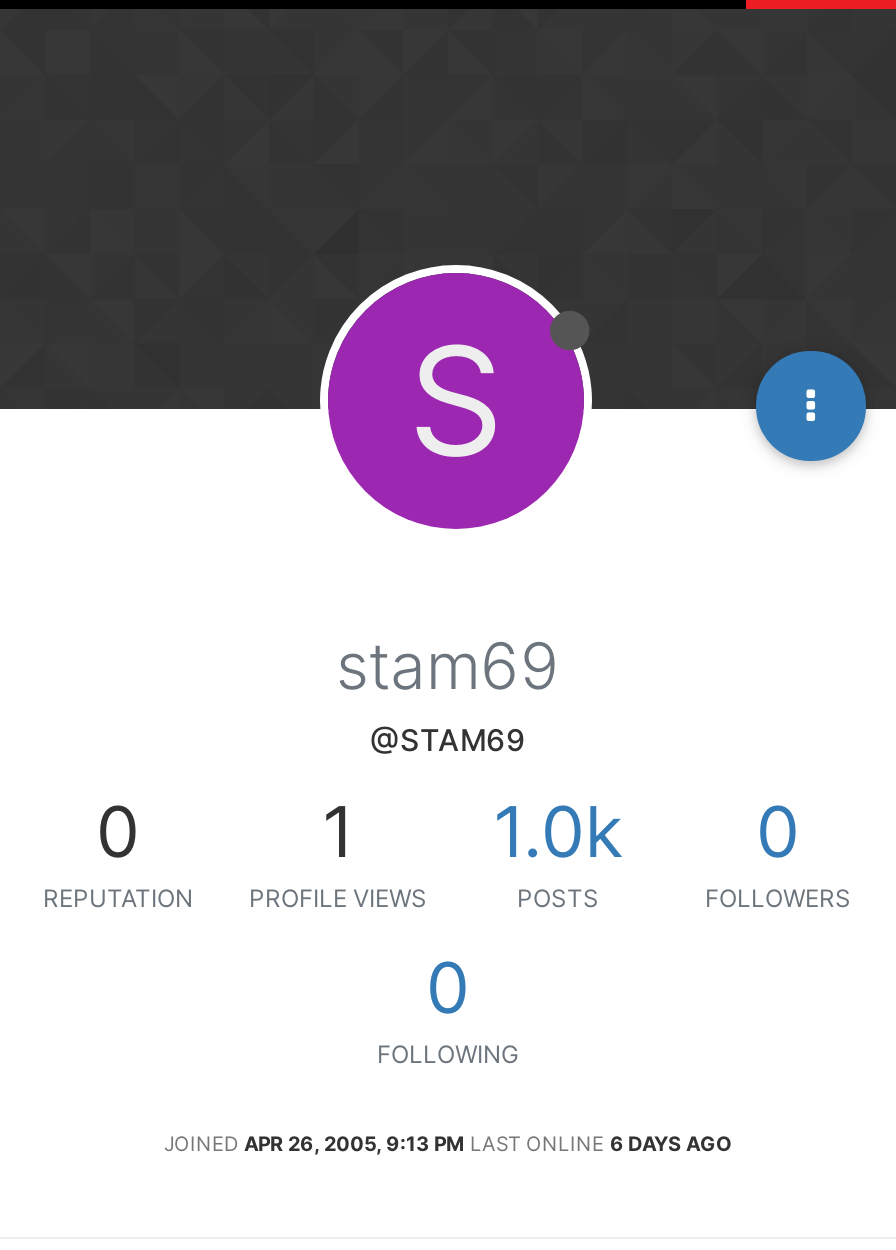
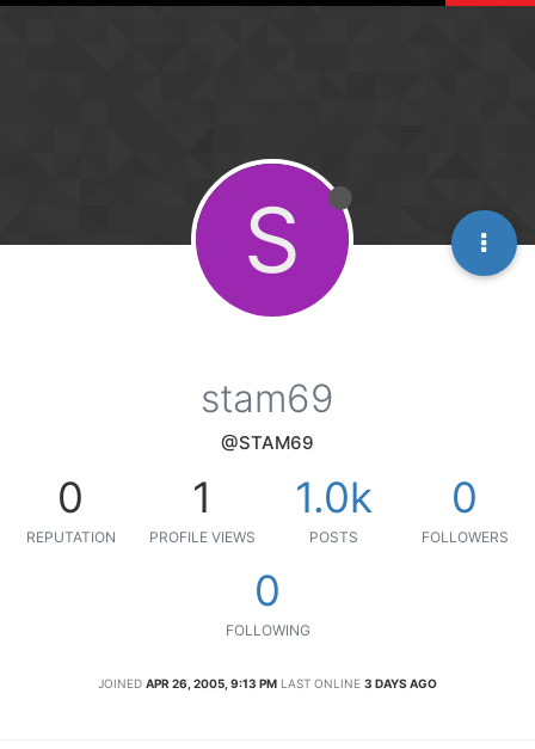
- JOINED APR 26, 2005, 9:13 PM LAST ONLINE 6 DAYS AGO
+ JOINED APR 26, 2005, 9:13 PM LAST ONLINE 3 DAYS AGO
